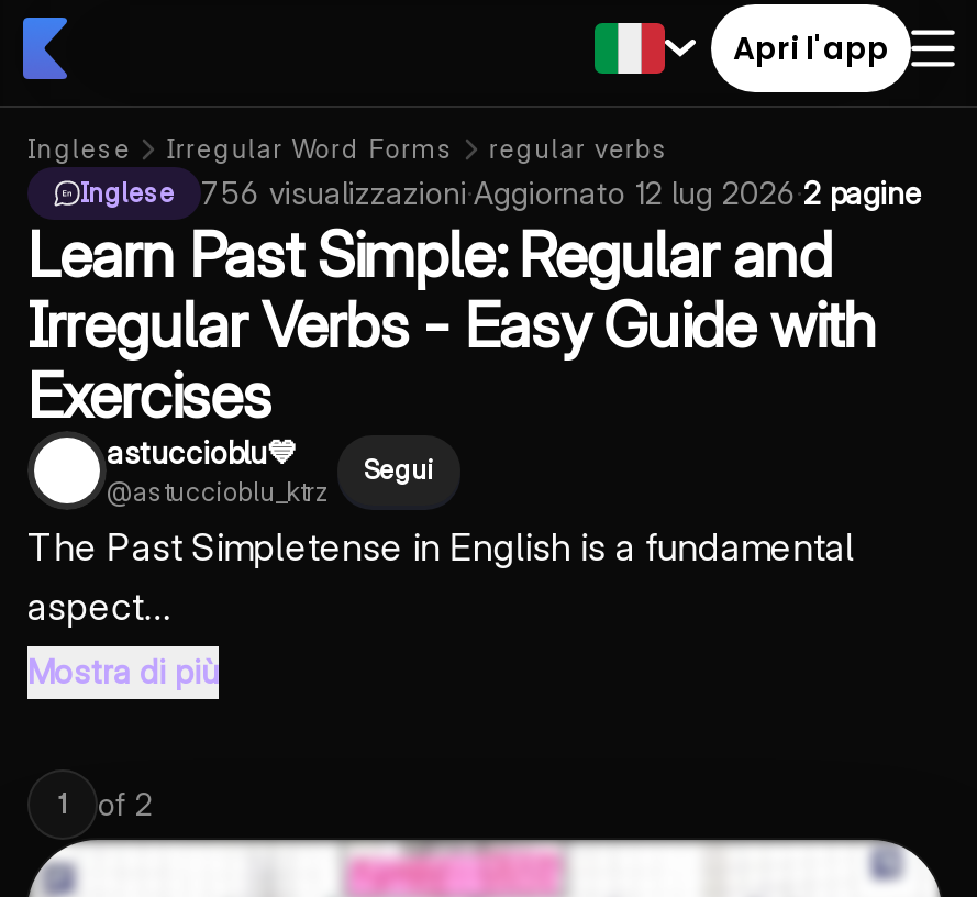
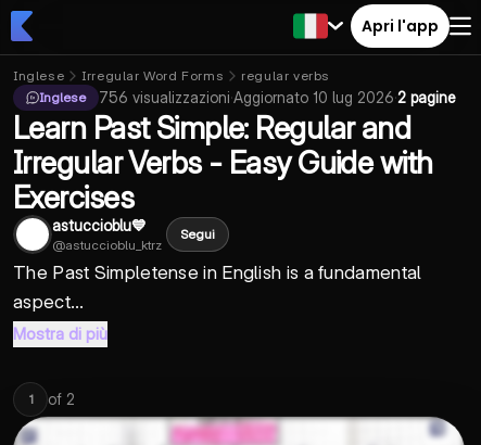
- 756 visualizzazioni · Aggiornato 12 lug 2026 · 2 pagine
+ 756 visualizzazioni · Aggiornato 10 lug 2026 · 2 pagine
